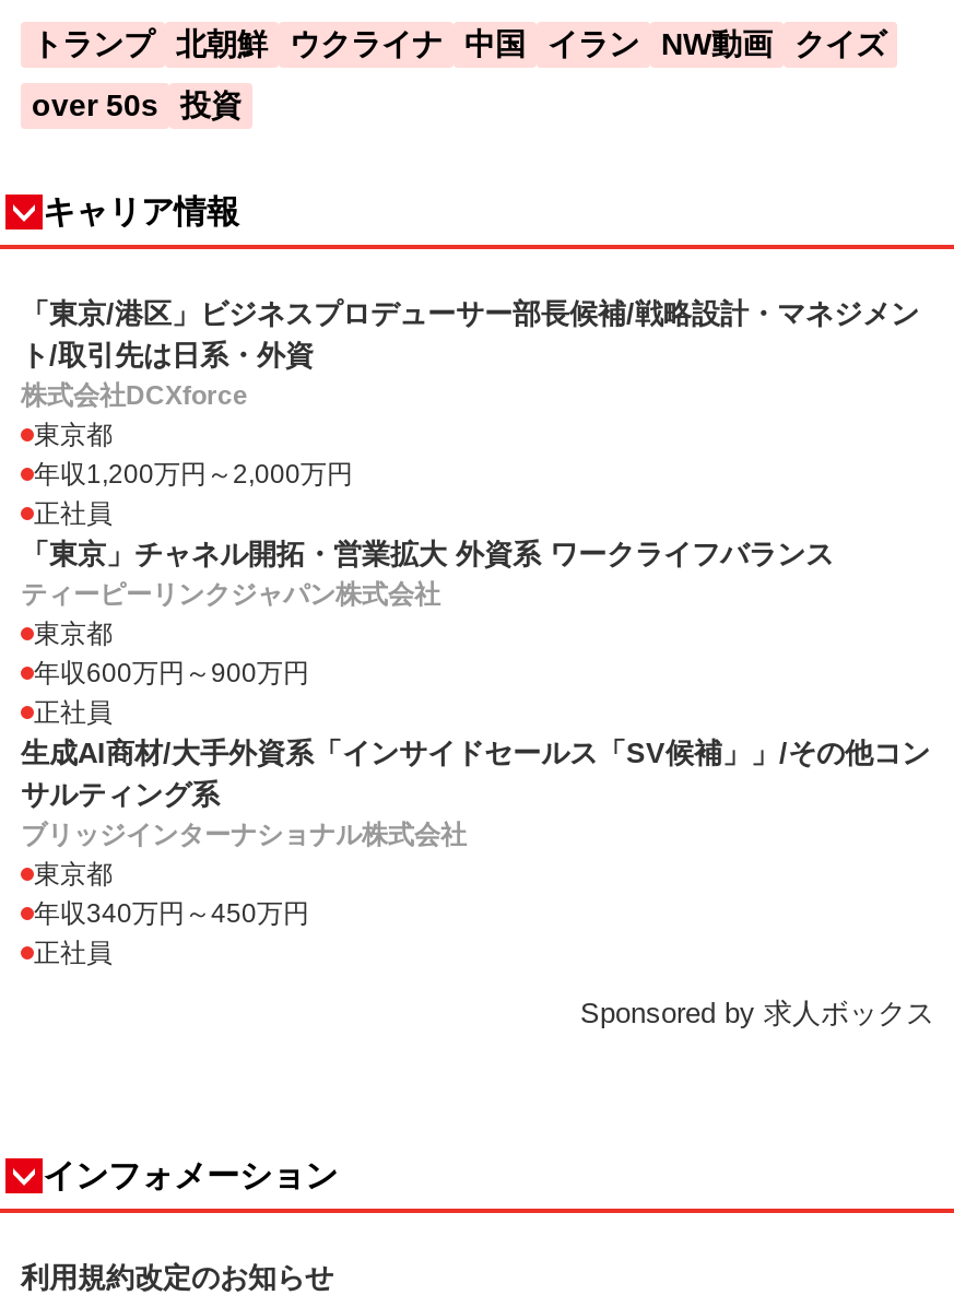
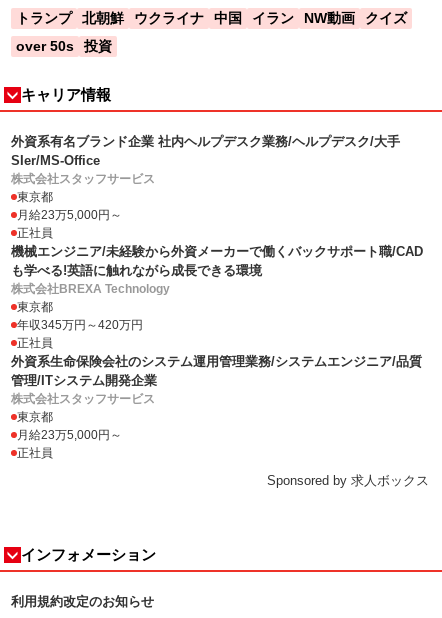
- 「東京/港区」ビジネスプロデューサー部長候補/戦略設計・マネジメン
- ト/取引先は日系・外資
- 株式会社DCXforce
+ 外資系有名ブランド企業 社内ヘルプデスク業務/ヘルプデスク/大手
+ SIer/MS-Office
+ 株式会社スタッフサービス

- 年収1,200万円～2,000万円
+ 月給23万5,000円～

- 「東京」チャネル開拓・営業拡大 外資系 ワークライフバランス
- ティーピーリンクジャパン株式会社
+ 機械エンジニア/未経験から外資メーカーで働くバックサポート職/CAD
+ も学べる!英語に触れながら成長できる環境
+ 株式会社BREXA Technology

- 年収600万円～900万円
+ 年収345万円～420万円

- 生成AI商材/大手外資系「インサイドセールス「SV候補」」/その他コン
- サルティング系
- ブリッジインターナショナル株式会社
+ 外資系生命保険会社のシステム運用管理業務/システムエンジニア/品質
+ 管理/ITシステム開発企業
+ 株式会社スタッフサービス

- 年収340万円～450万円
+ 月給23万5,000円～
